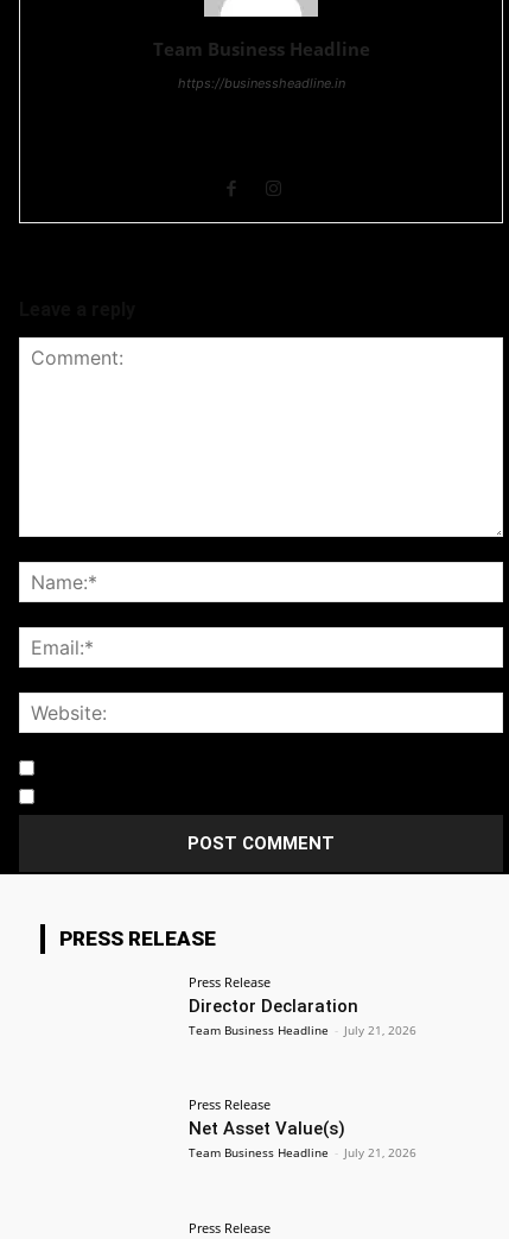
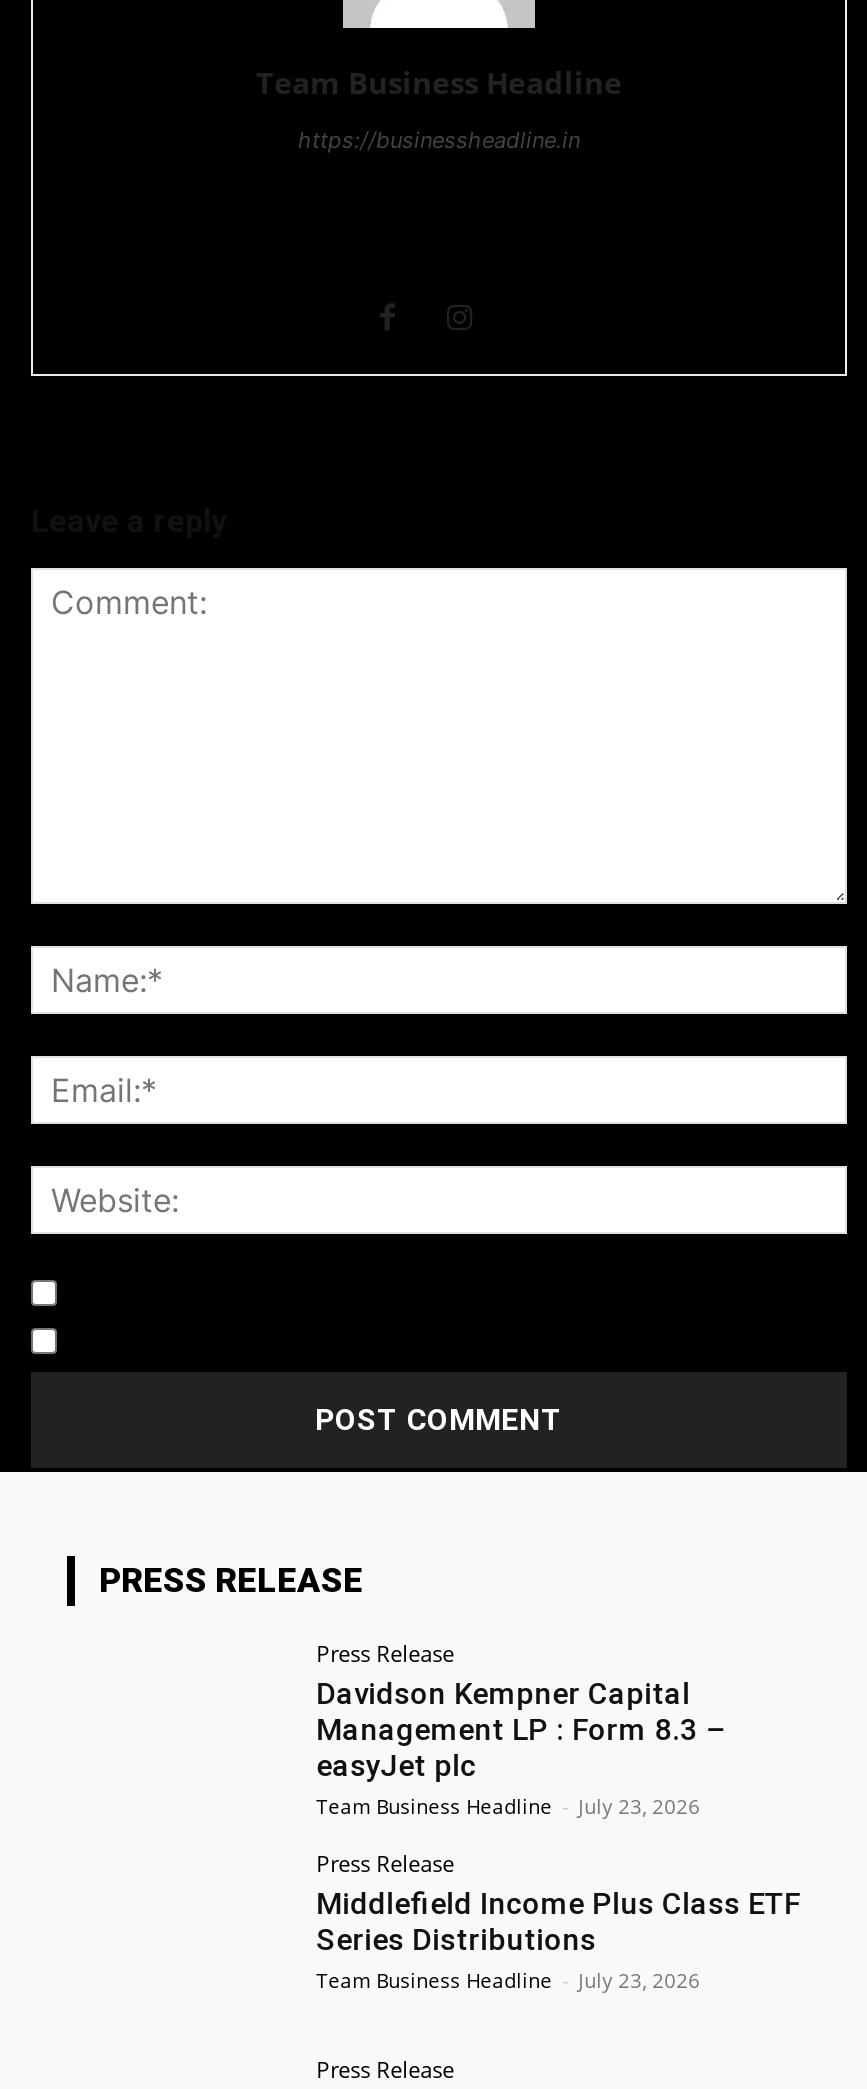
- Director Declaration
- Team Business Headline - July 21, 2026
+ Davidson Kempner Capital
+ Management LP : Form 8.3 –
+ easyJet plc
+ Team Business Headline - July 23, 2026

- Net Asset Value(s)
- Team Business Headline - July 21, 2026
+ Middlefield Income Plus Class ETF
+ Series Distributions
+ Team Business Headline - July 23, 2026
